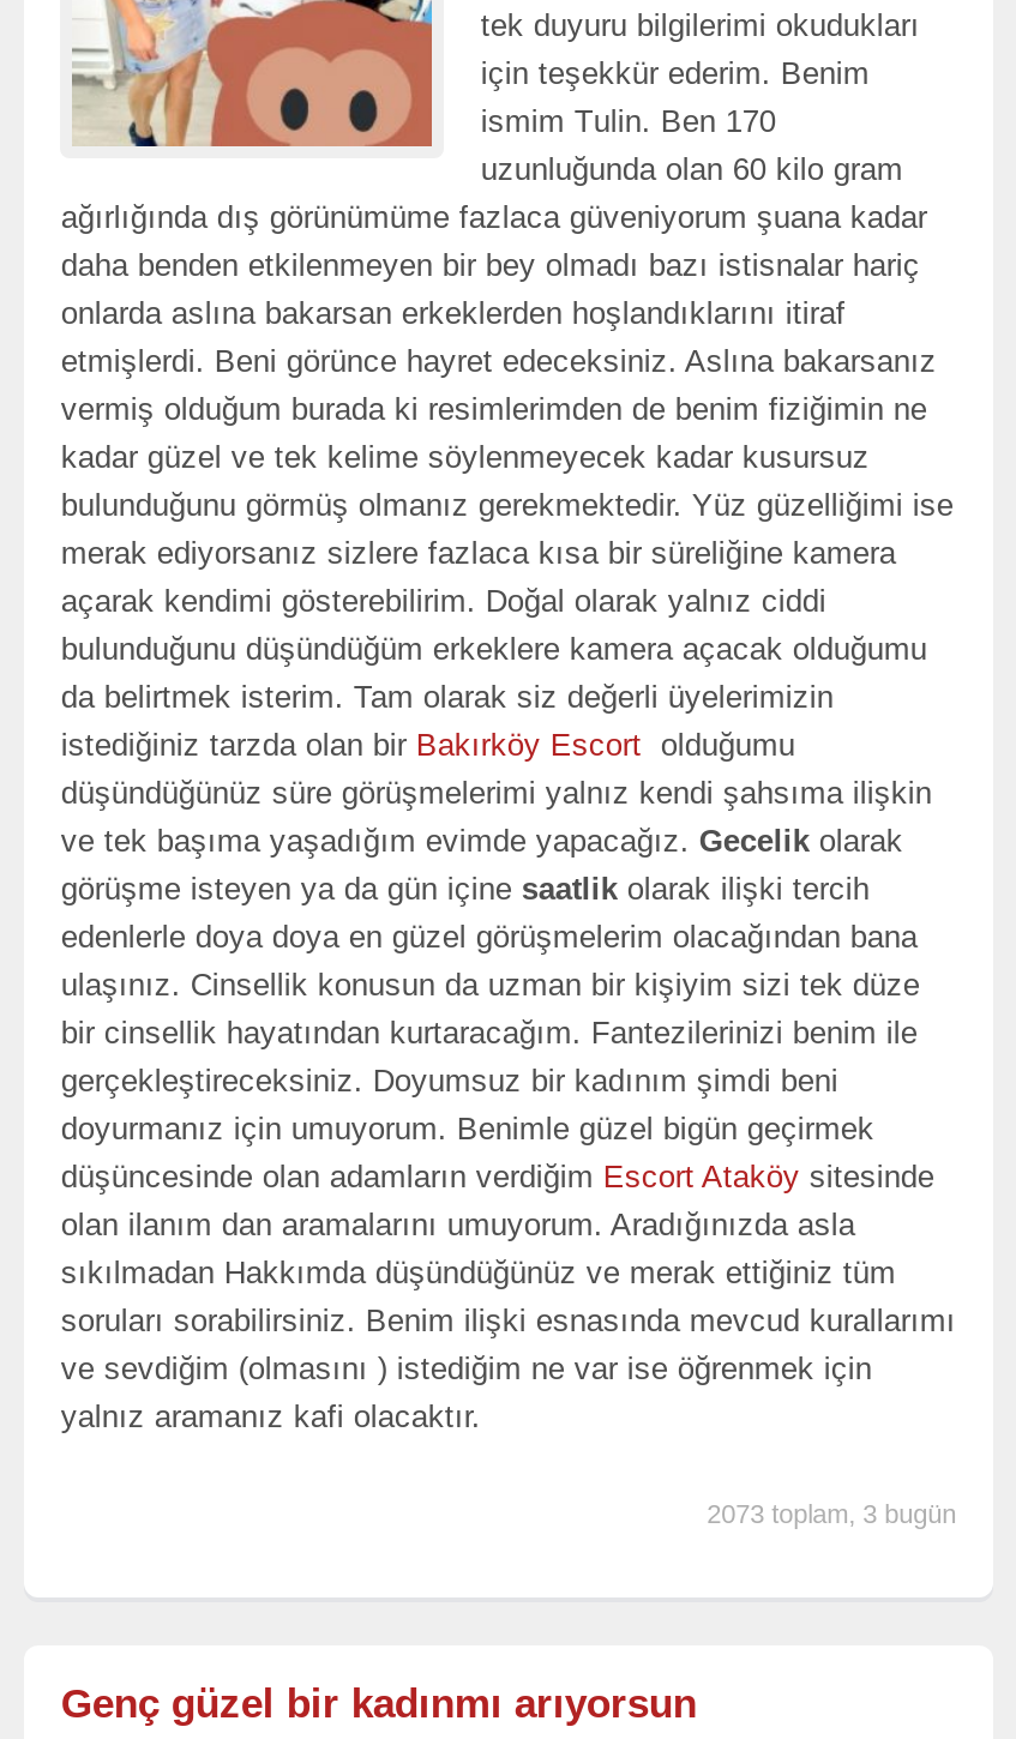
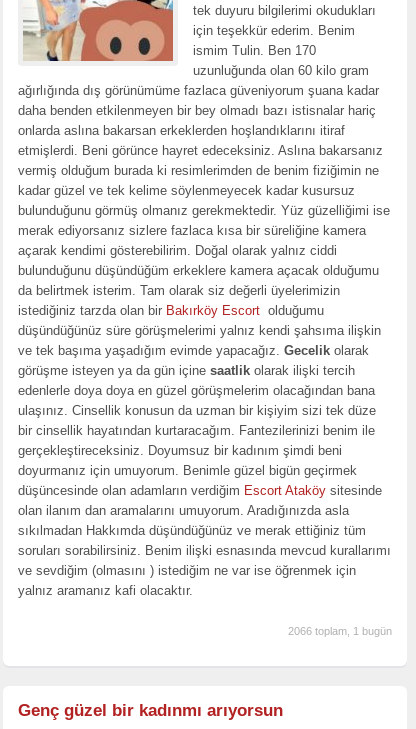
- 2073 toplam, 3 bugün
+ 2066 toplam, 1 bugün
